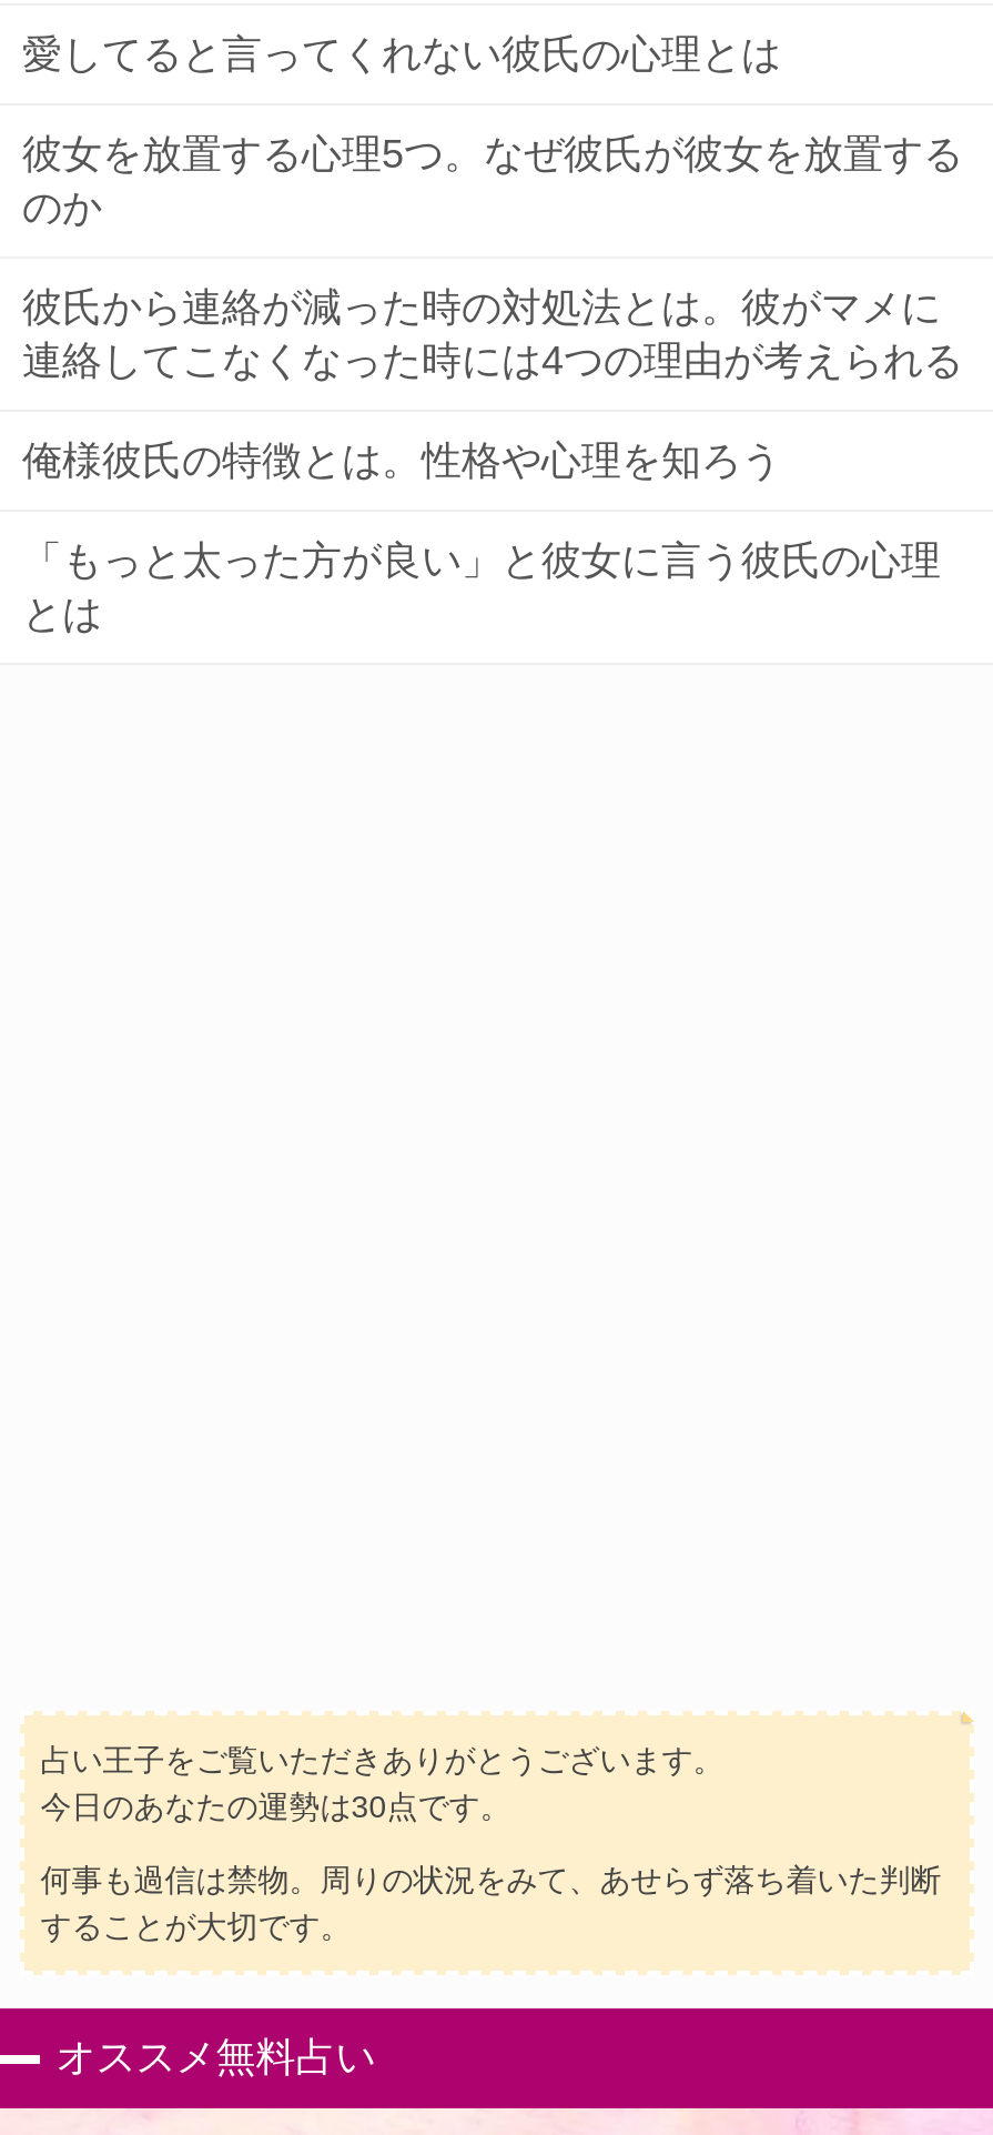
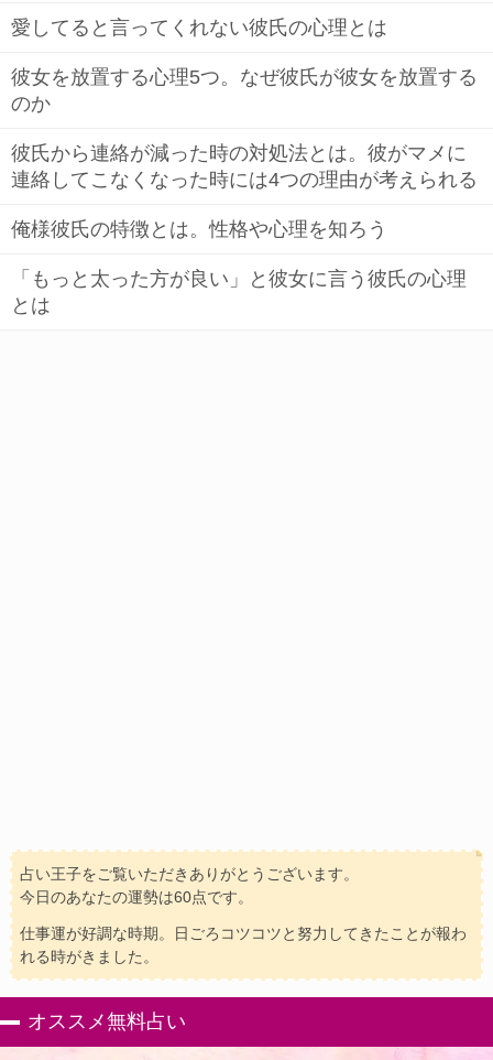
- 今日のあなたの運勢は30点です。
+ 今日のあなたの運勢は60点です。

- 何事も過信は禁物。周りの状況をみて、あせらず落ち着いた判断
- することが大切です。
+ 仕事運が好調な時期。日ごろコツコツと努力してきたことが報わ
+ れる時がきました。
